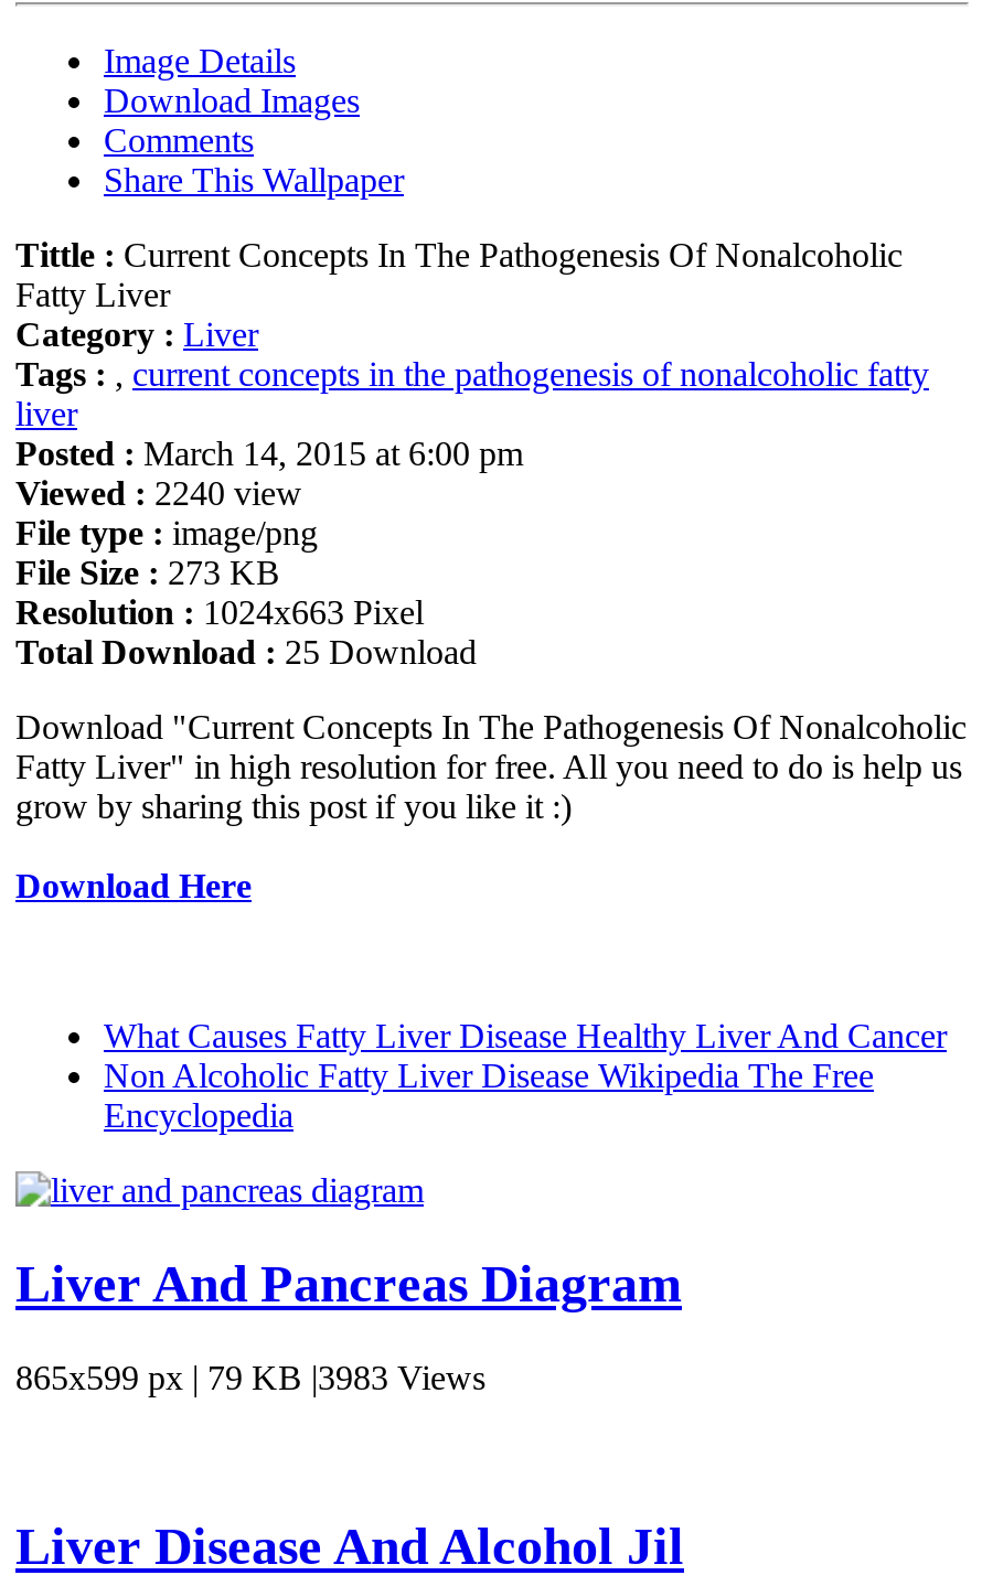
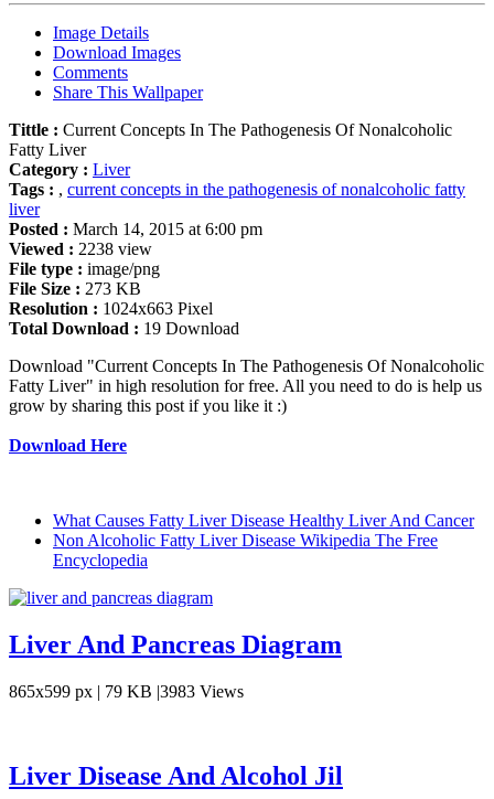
- Viewed : 2240 view
+ Viewed : 2238 view

- Total Download : 25 Download
+ Total Download : 19 Download
